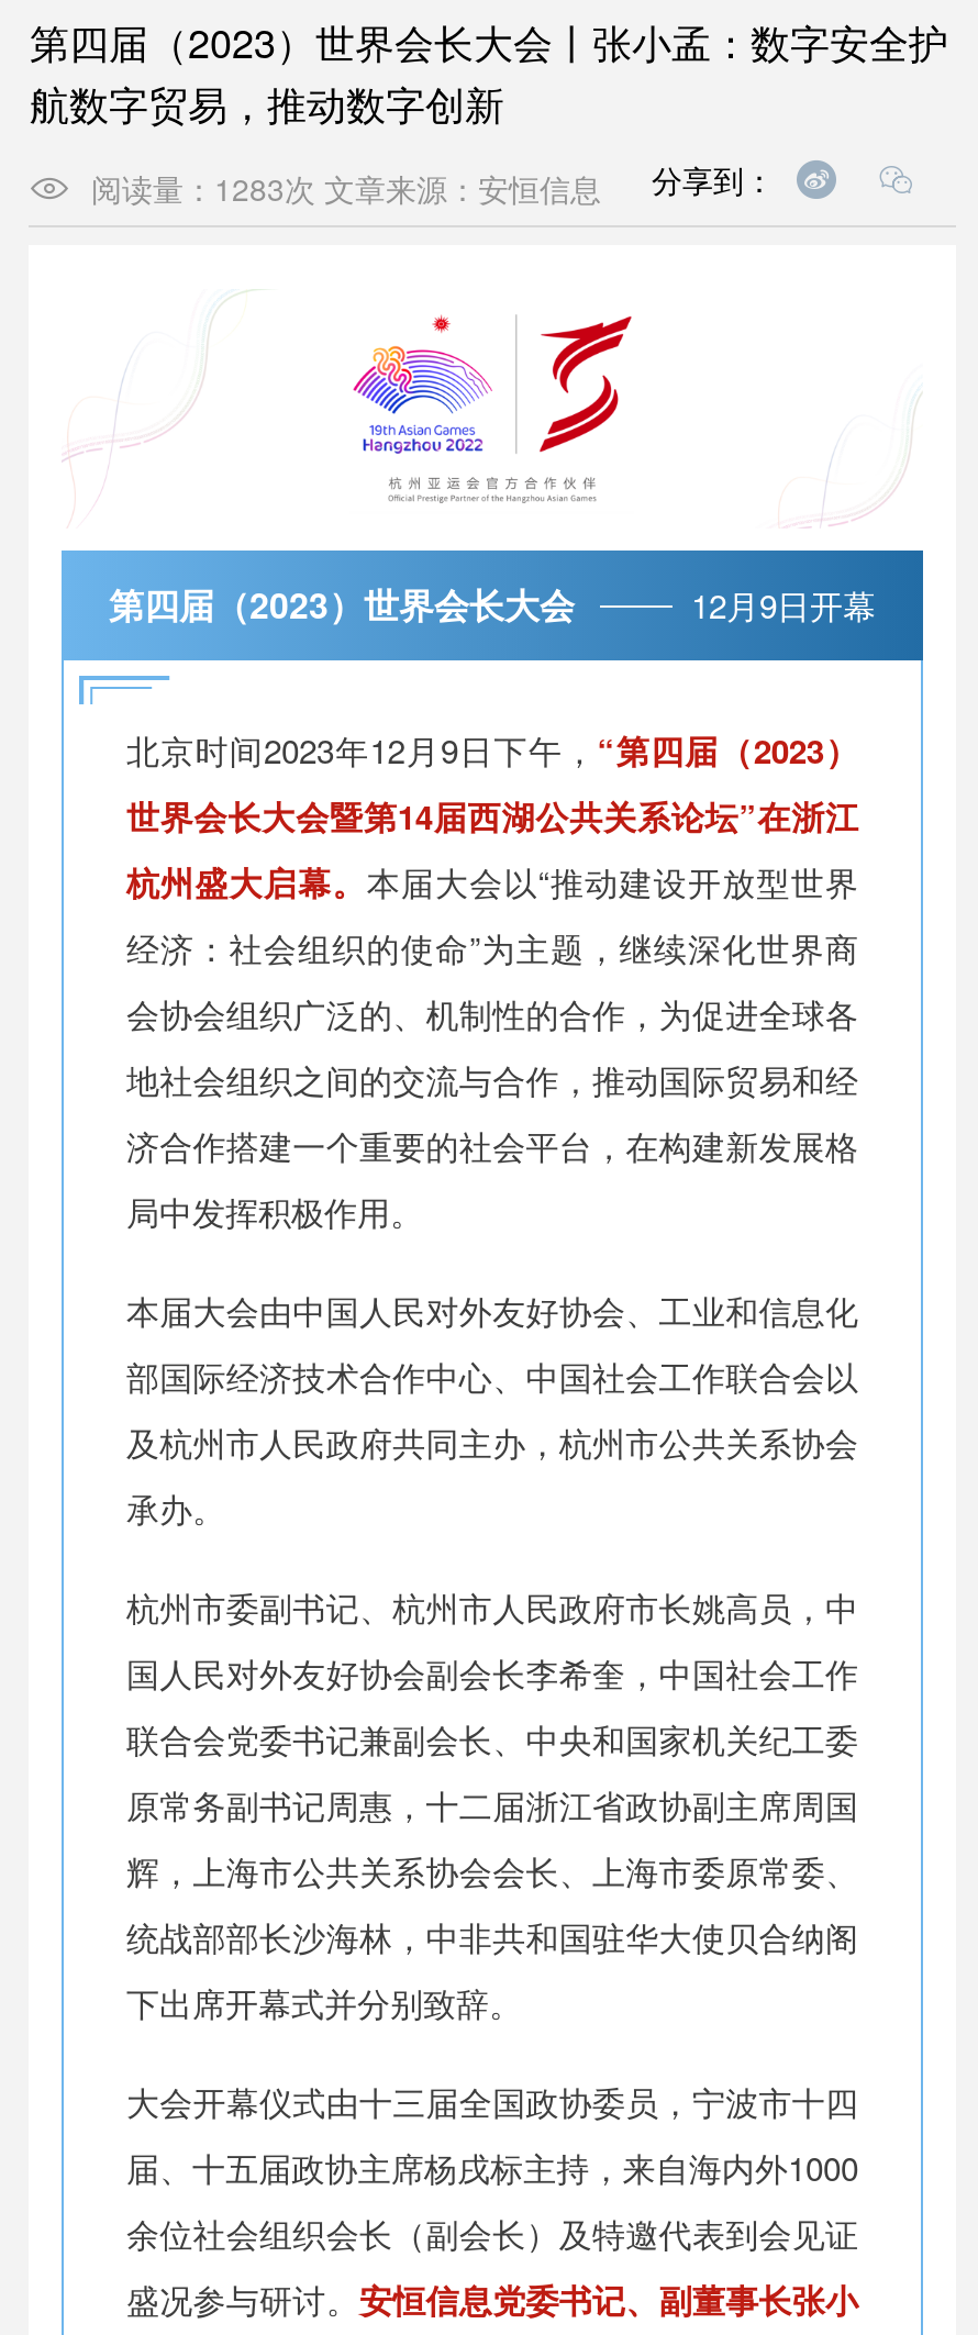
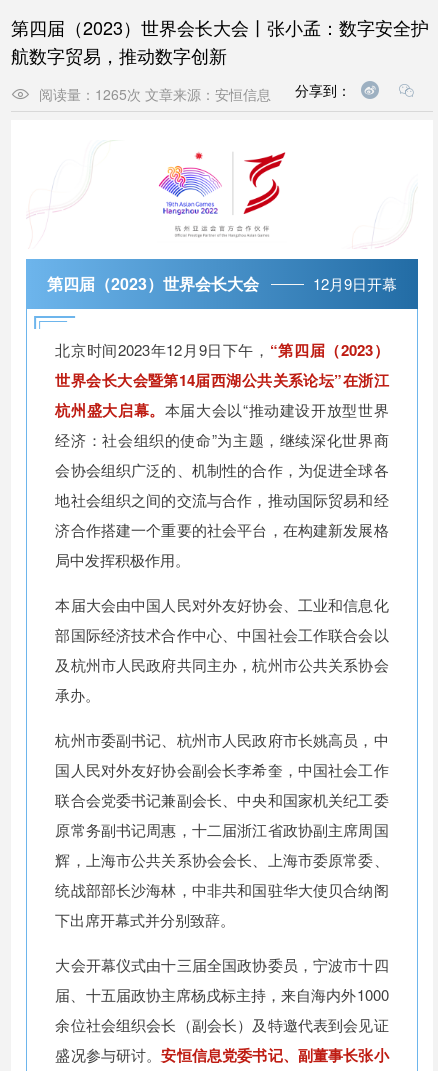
- 阅读量：1283次文章来源：安恒信息
+ 阅读量：1265次文章来源：安恒信息
